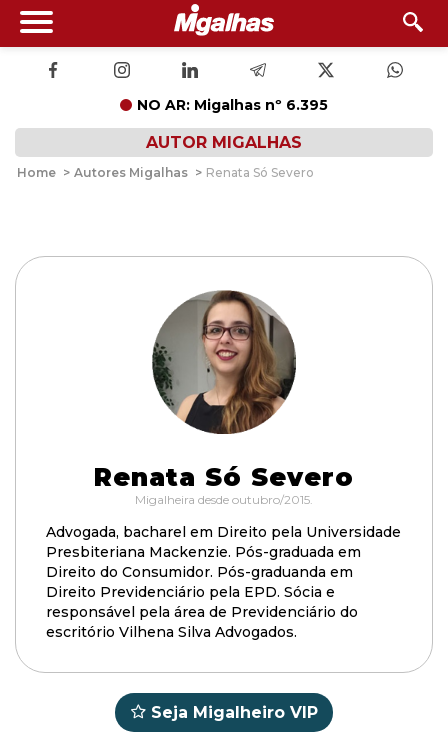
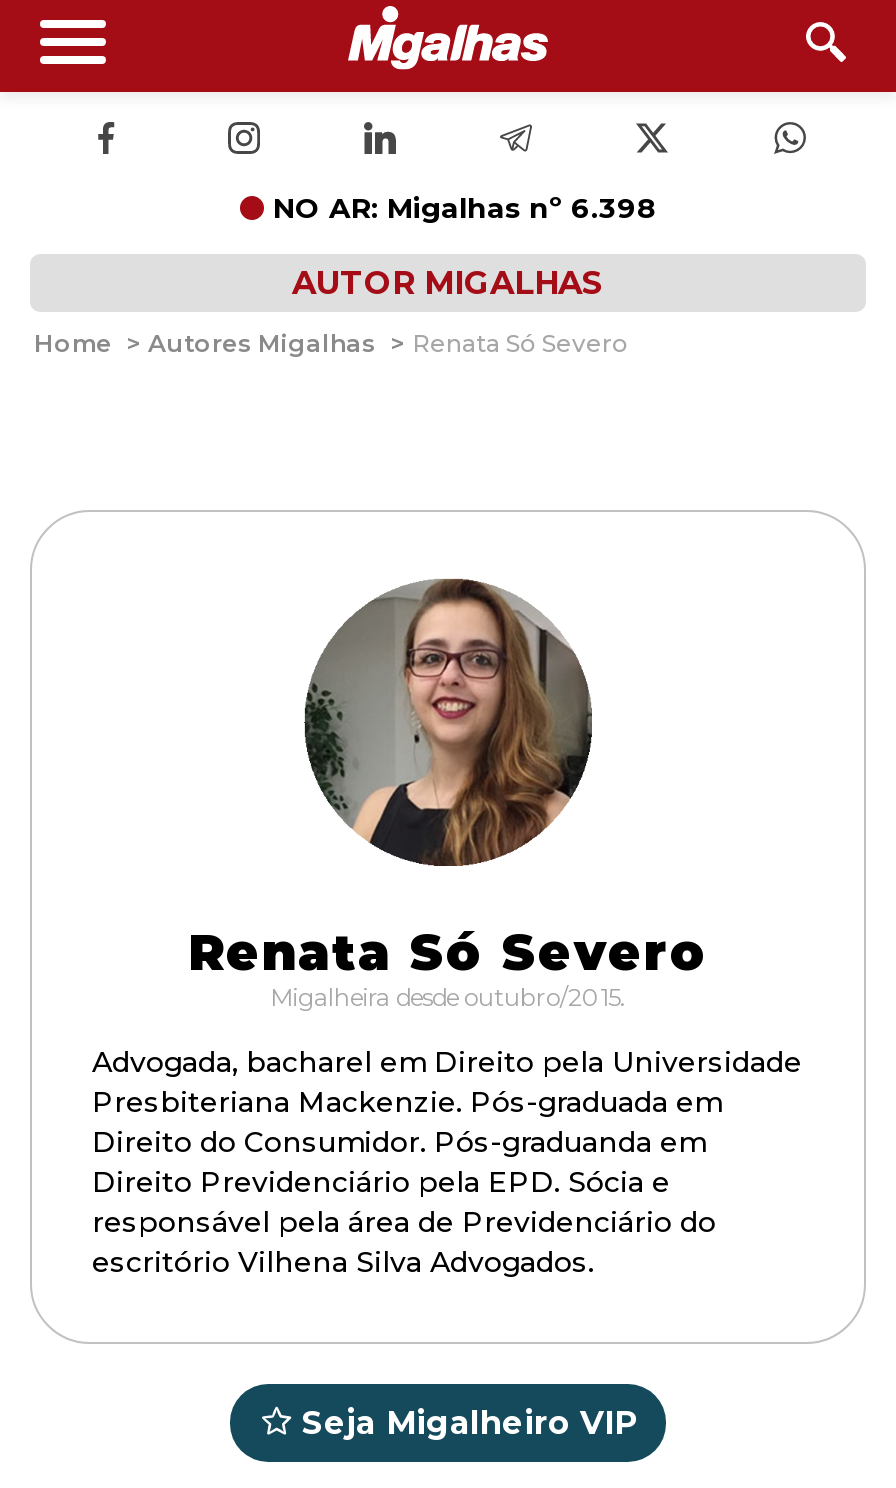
- NO AR: Migalhas nº 6.395
+ NO AR: Migalhas nº 6.398
